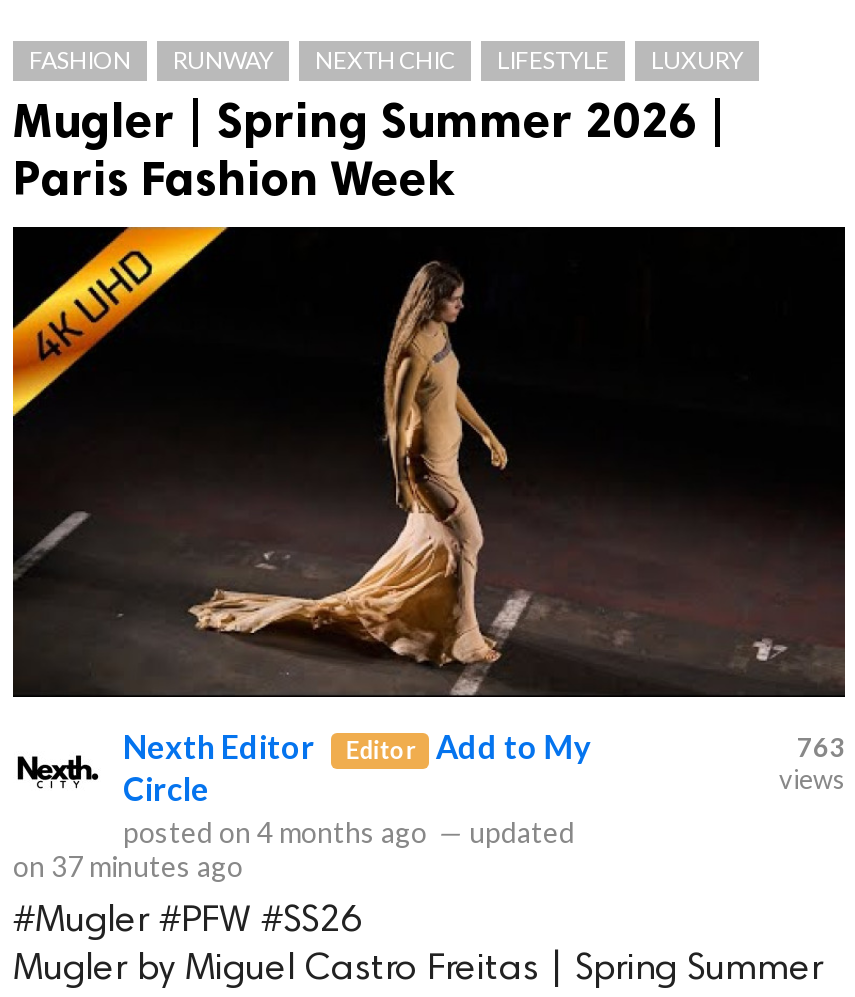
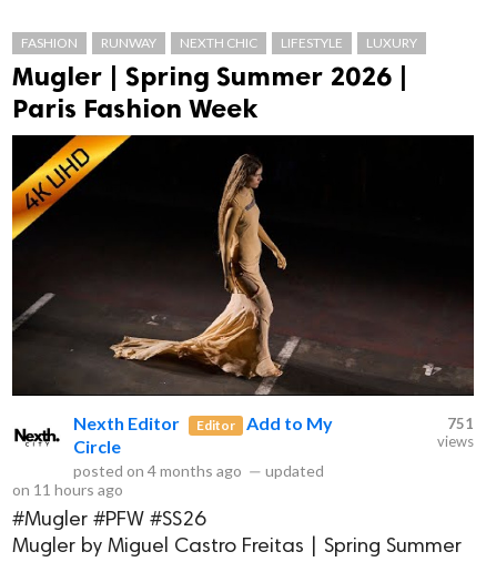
- 763
+ 751

- on 37 minutes ago
+ on 11 hours ago
